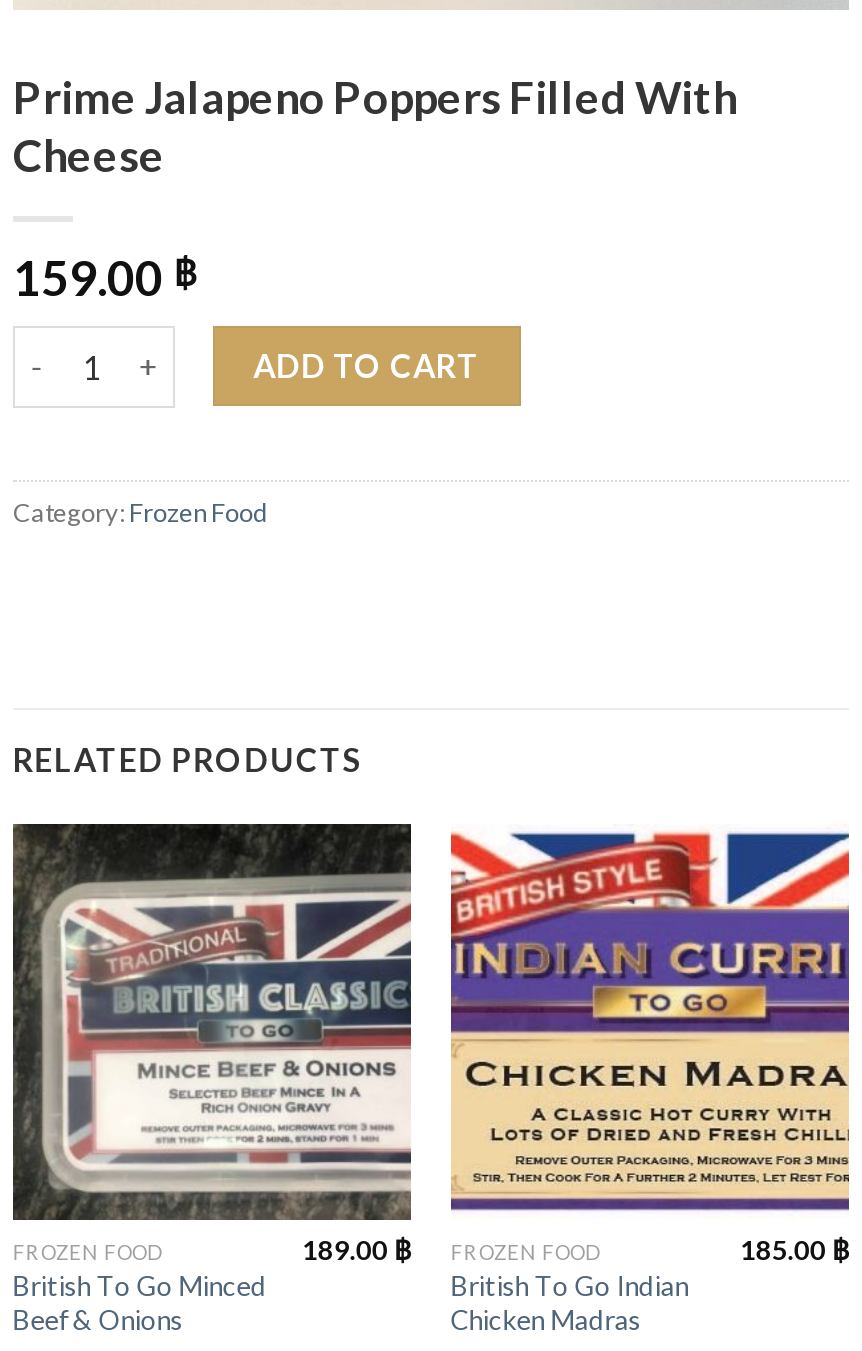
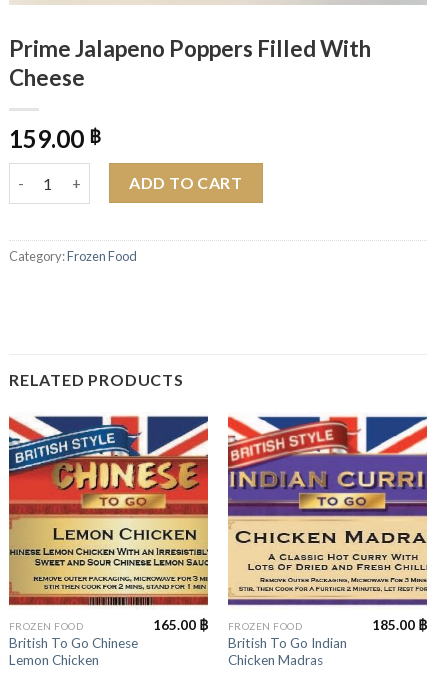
- [image]
- 189.00฿ FROZEN FOOD
+ [image]
+ 165.00฿ FROZEN FOOD

- British To Go Minced
- Beef & Onions
+ British To Go Chinese
+ Lemon Chicken
